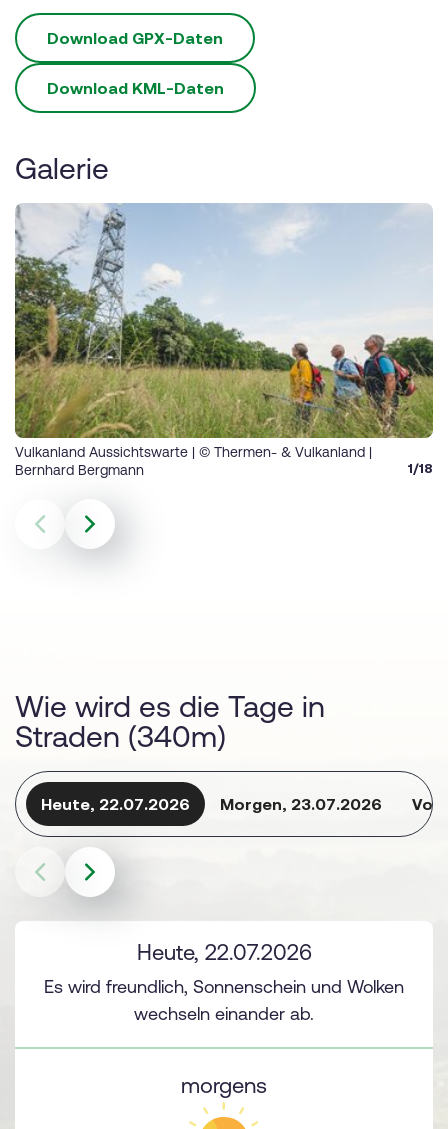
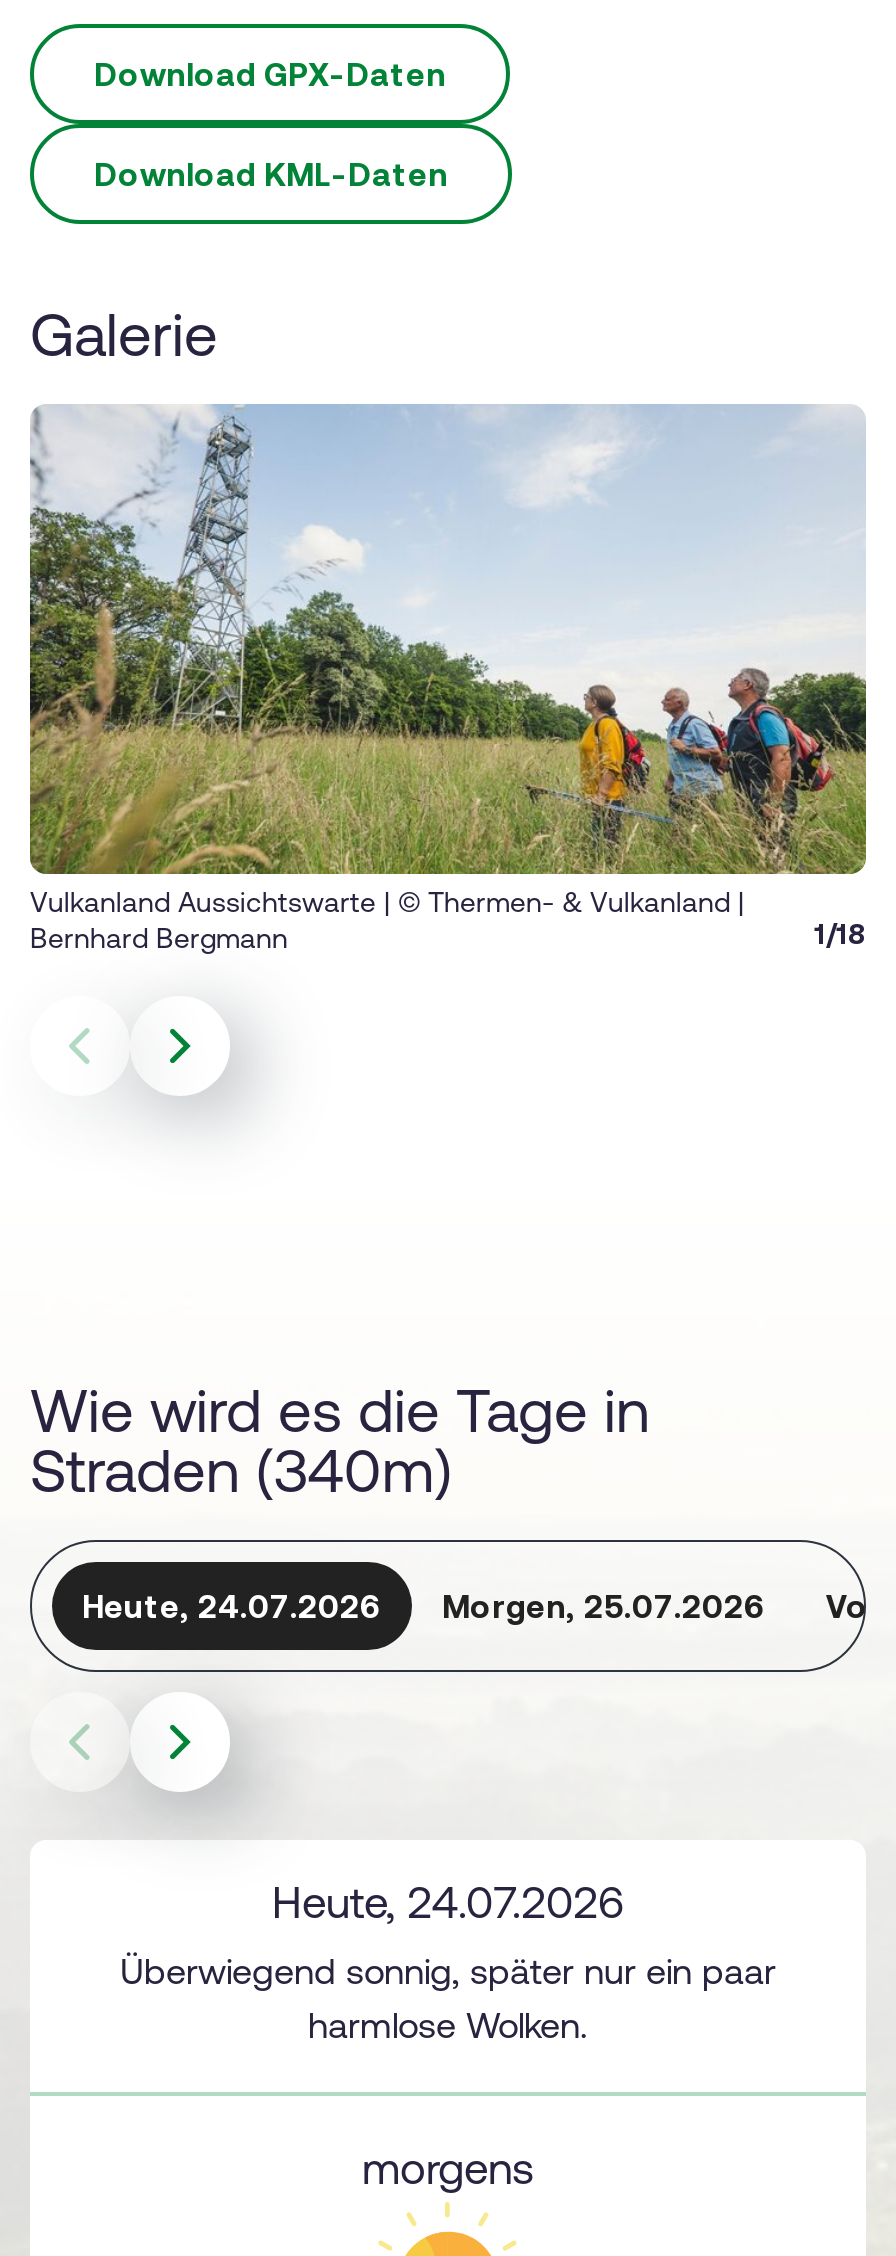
- Heute, 22.07.2026
+ Heute, 24.07.2026

- Morgen, 23.07.2026
+ Morgen, 25.07.2026

- Heute, 22.07.2026
- Es wird freundlich, Sonnenschein und Wolken
- wechseln einander ab.
+ Heute, 24.07.2026
+ Überwiegend sonnig, später nur ein paar
+ harmlose Wolken.
